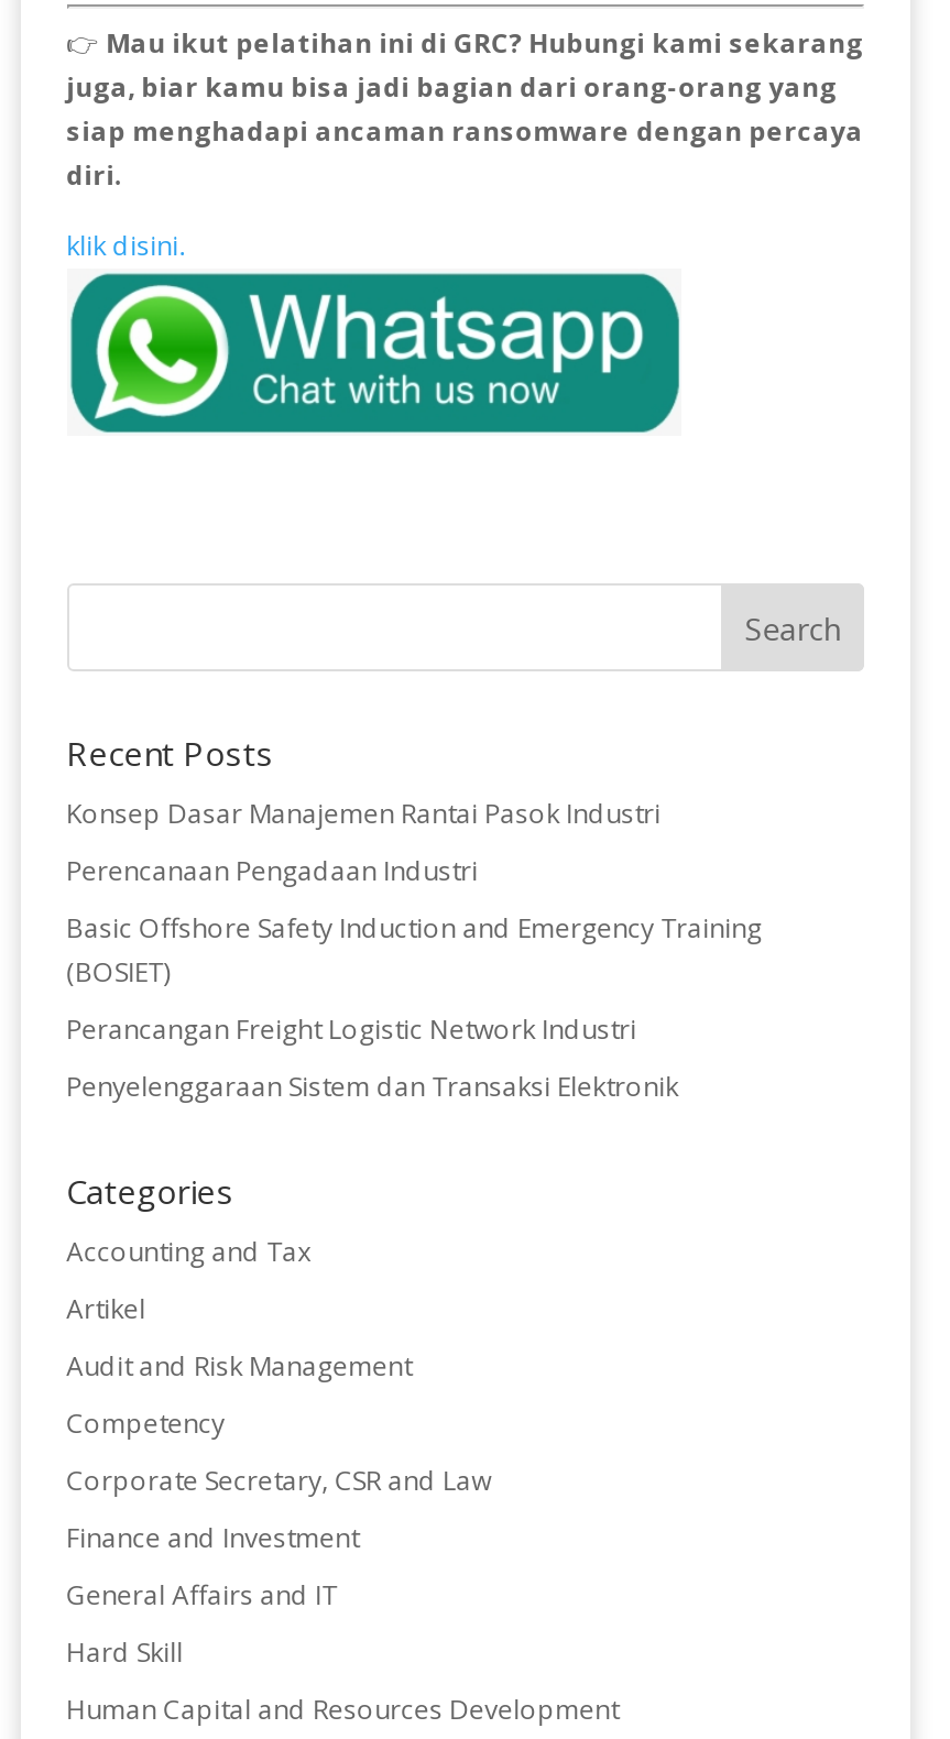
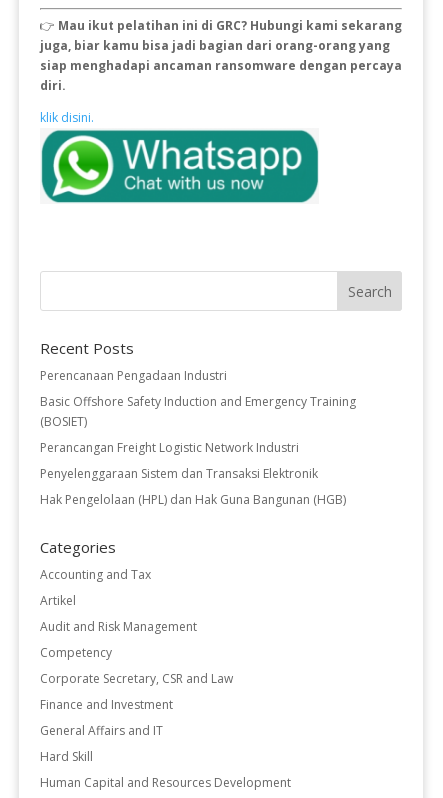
- Konsep Dasar Manajemen Rantai Pasok Industri

moved up: Perencanaan Pengadaan Industri | Basic Offshore Safety Induction and Emergency Training | (BOSIET) | Perancangan Freight Logistic Network Industri | Penyelenggaraan Sistem dan Transaksi Elektronik

+ Hak Pengelolaan (HPL) dan Hak Guna Bangunan (HGB)
